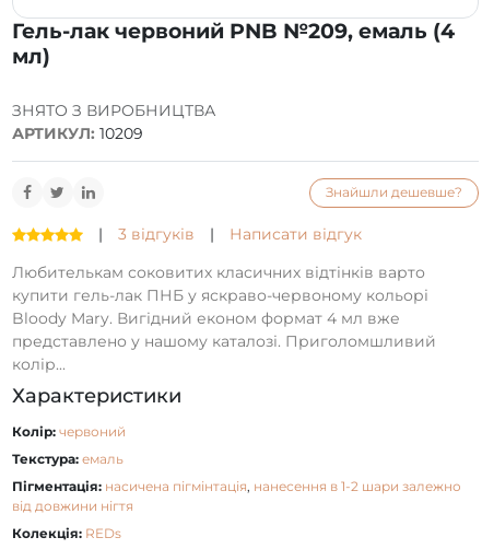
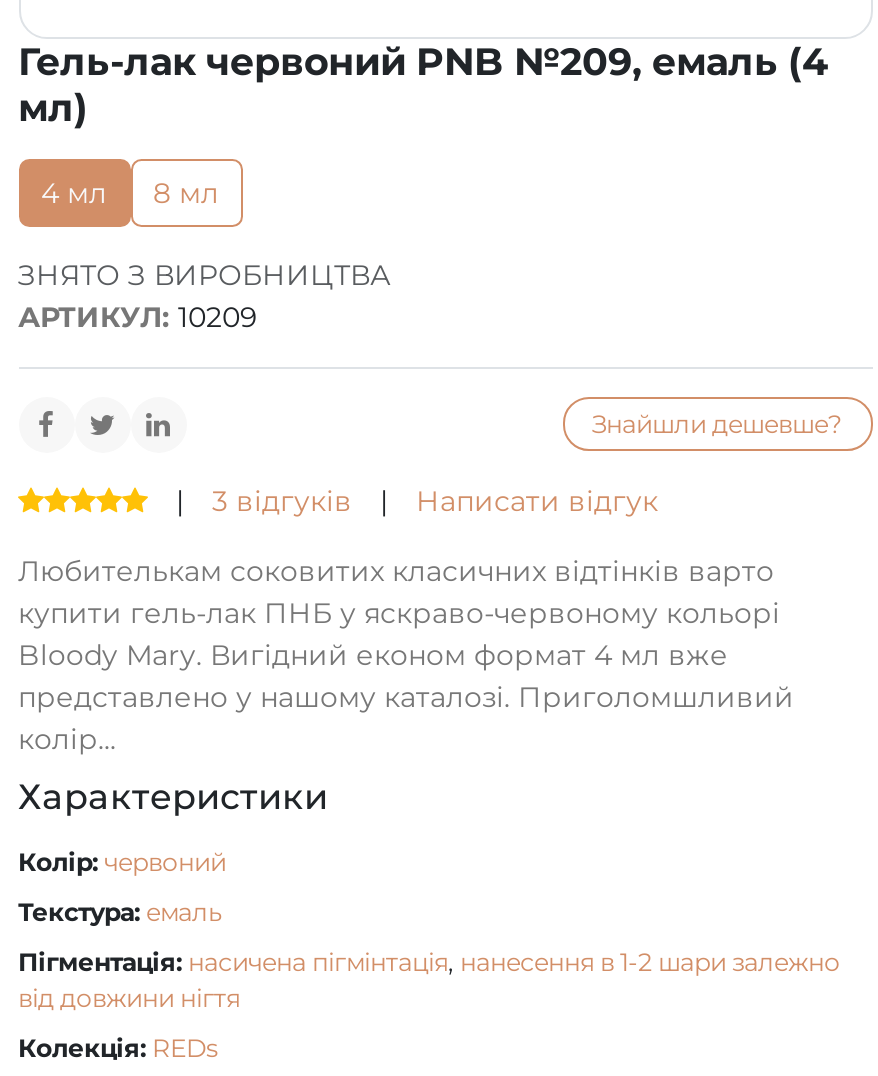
+ 4 мл
+ 8 мл
